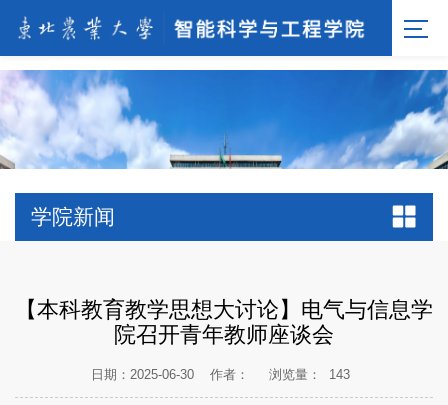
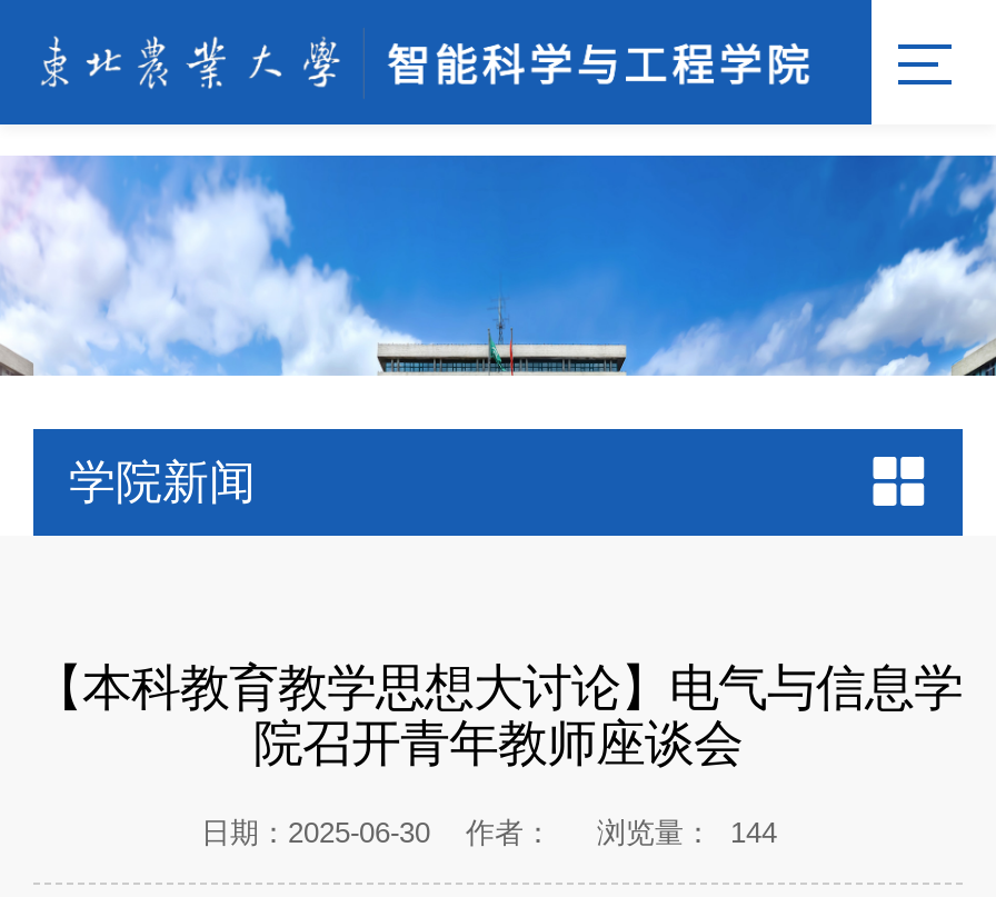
- 日期：2025-06-30 作者： 浏览量： 143
+ 日期：2025-06-30 作者： 浏览量： 144
